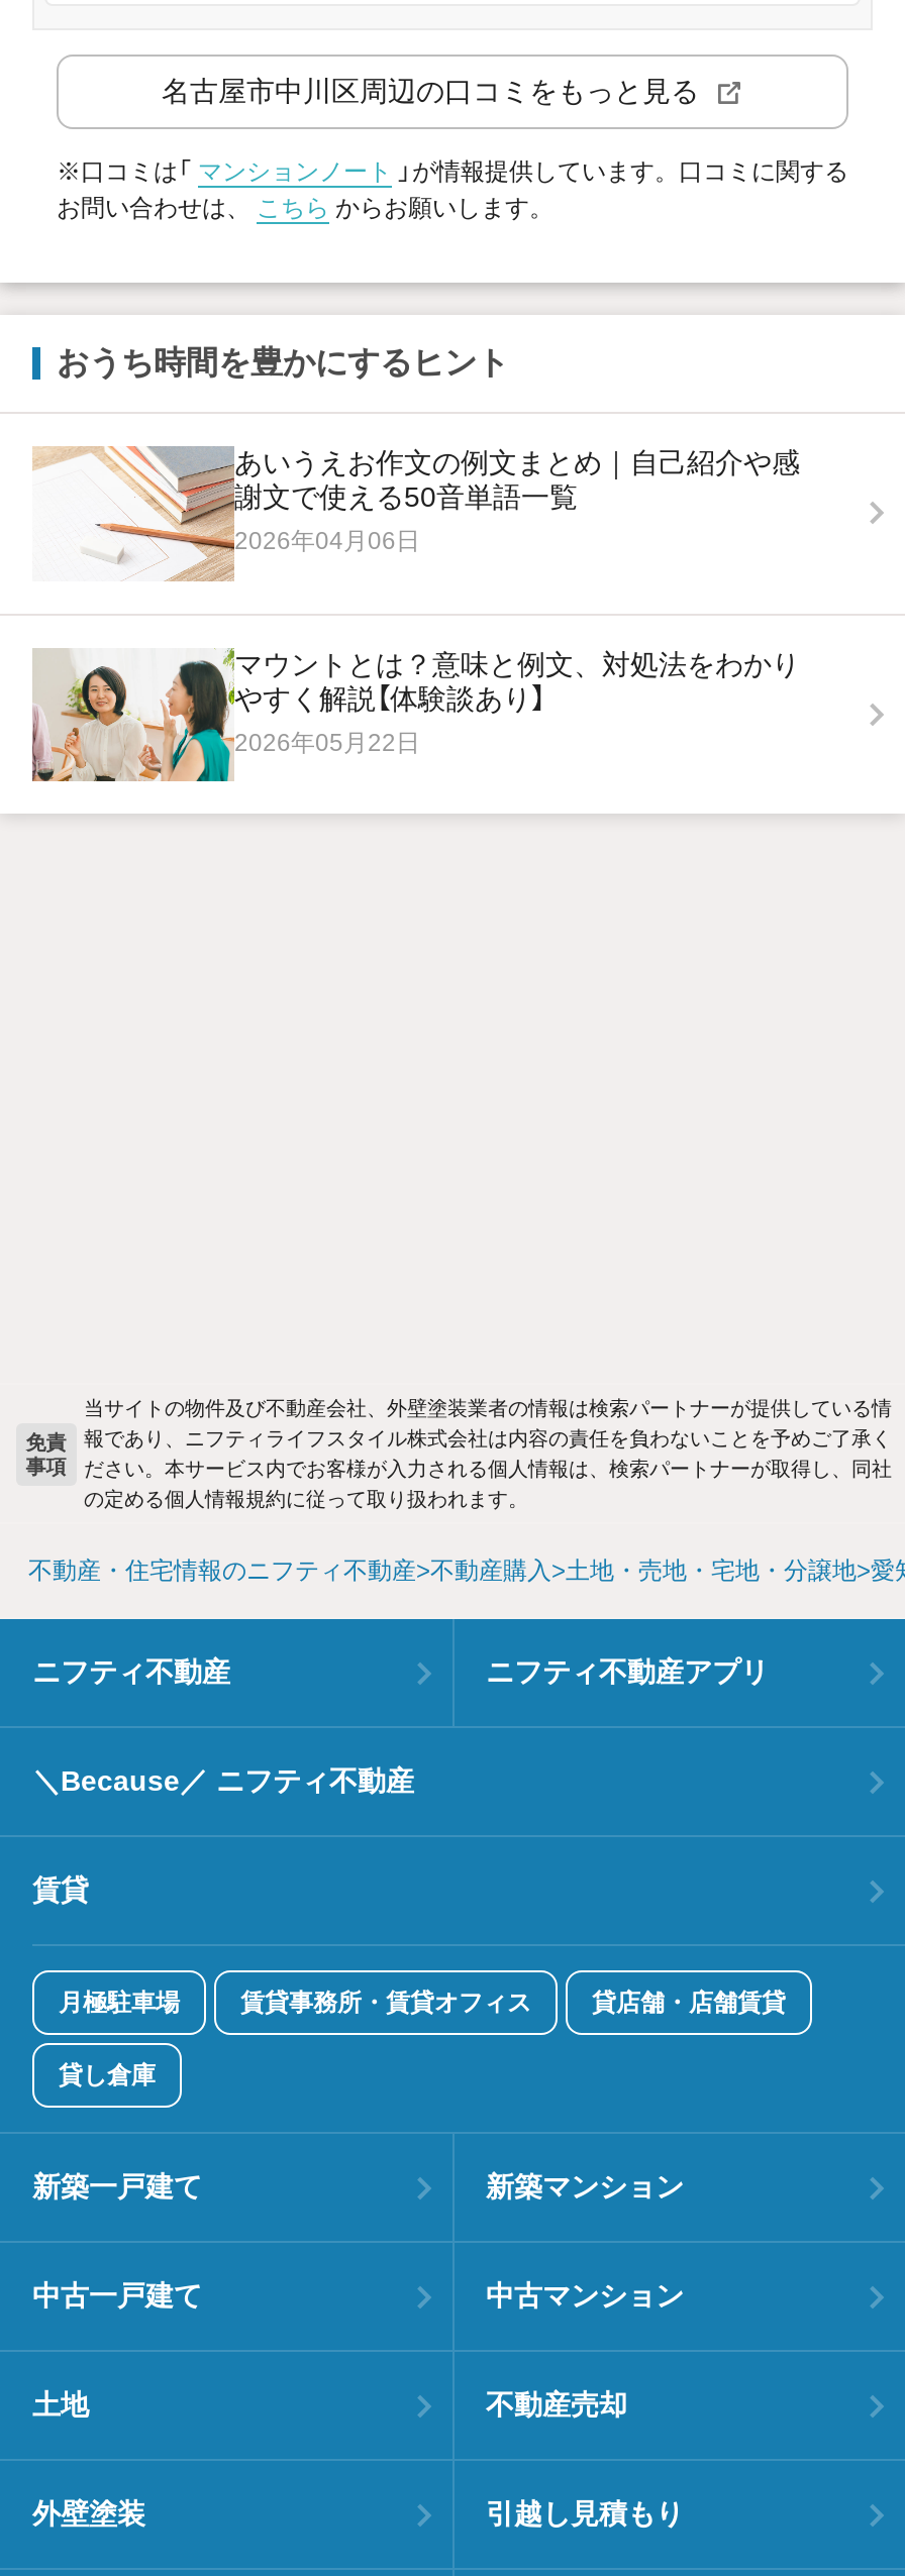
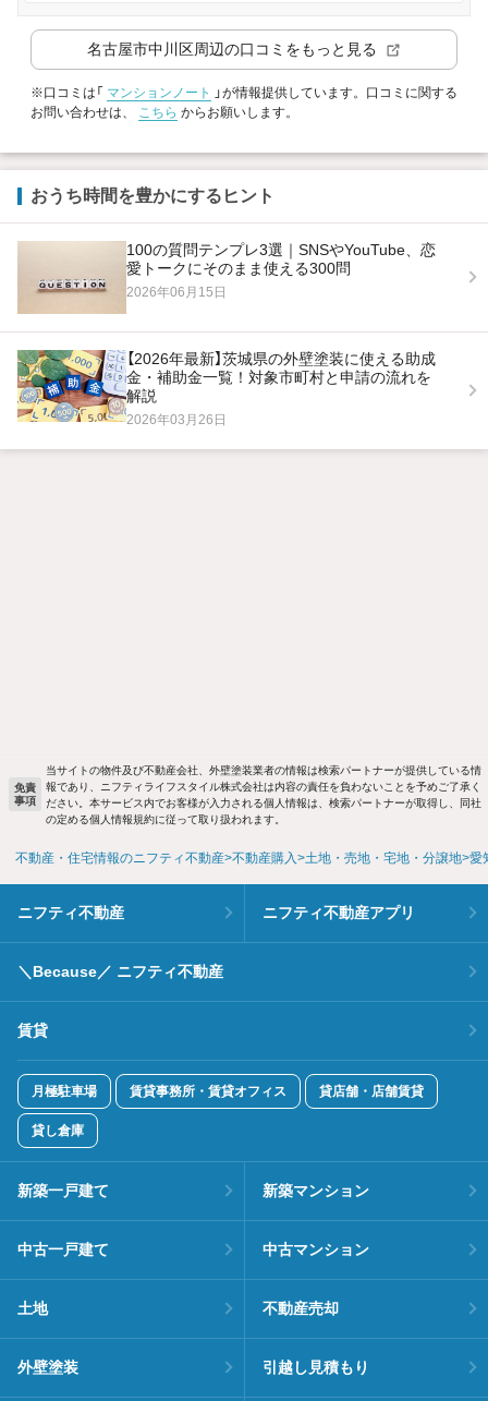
- [image]
- あいうえお作文の例文まとめ｜自己紹介や感
- 謝文で使える50音単語一覧
- 2026年04月06日
+ [image]
+ 100の質問テンプレ3選｜SNSやYouTube、恋
+ 愛トークにそのまま使える300問
+ 2026年06月15日

- [image]
- マウントとは？意味と例文、対処法をわかり
- やすく解説【体験談あり】
- 2026年05月22日
+ [image]
+ 【2026年最新】茨城県の外壁塗装に使える助成
+ 金・補助金一覧！対象市町村と申請の流れを
+ 解説
+ 2026年03月26日
